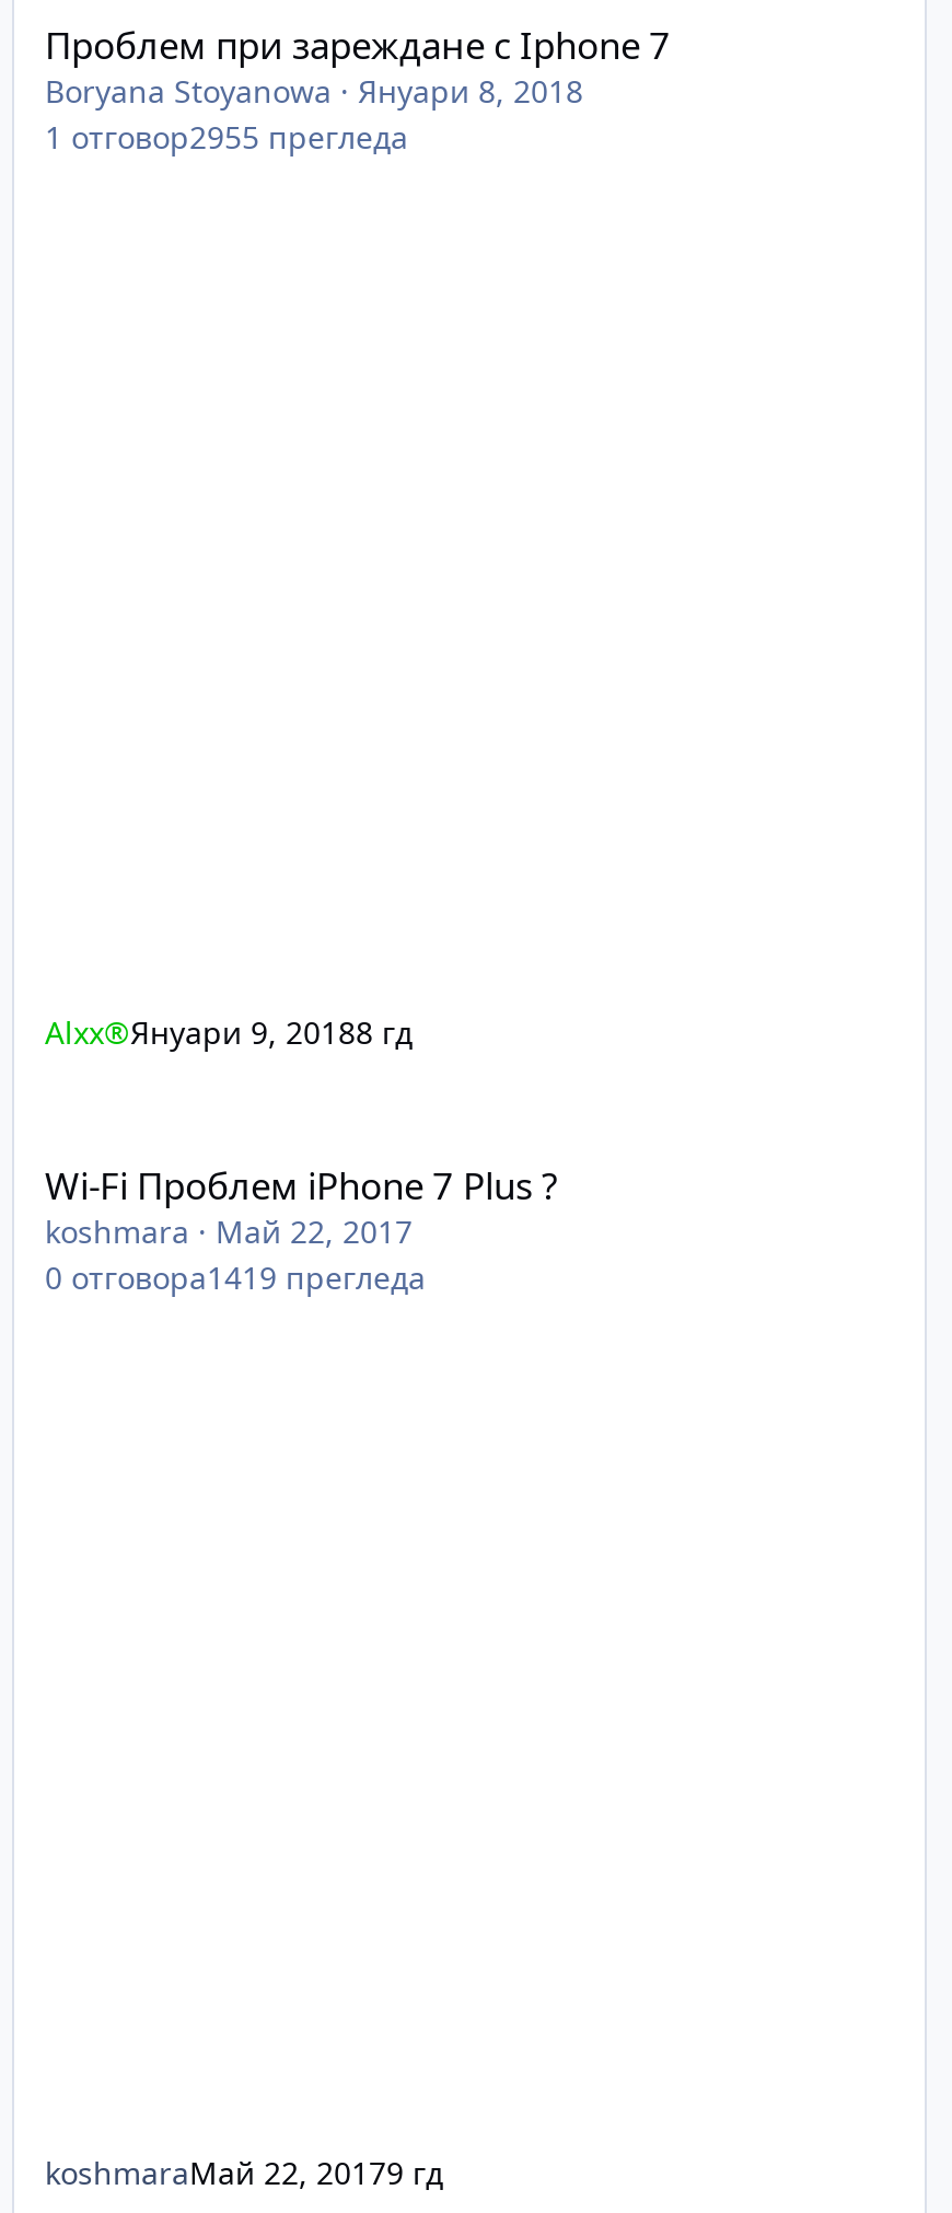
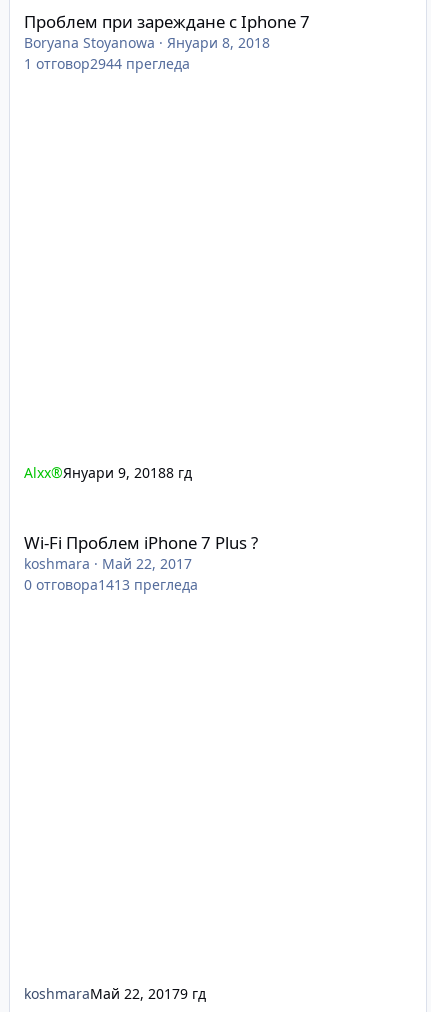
- 1 отговор2955 прегледа
+ 1 отговор2944 прегледа

- 0 отговора1419 прегледа
+ 0 отговора1413 прегледа
